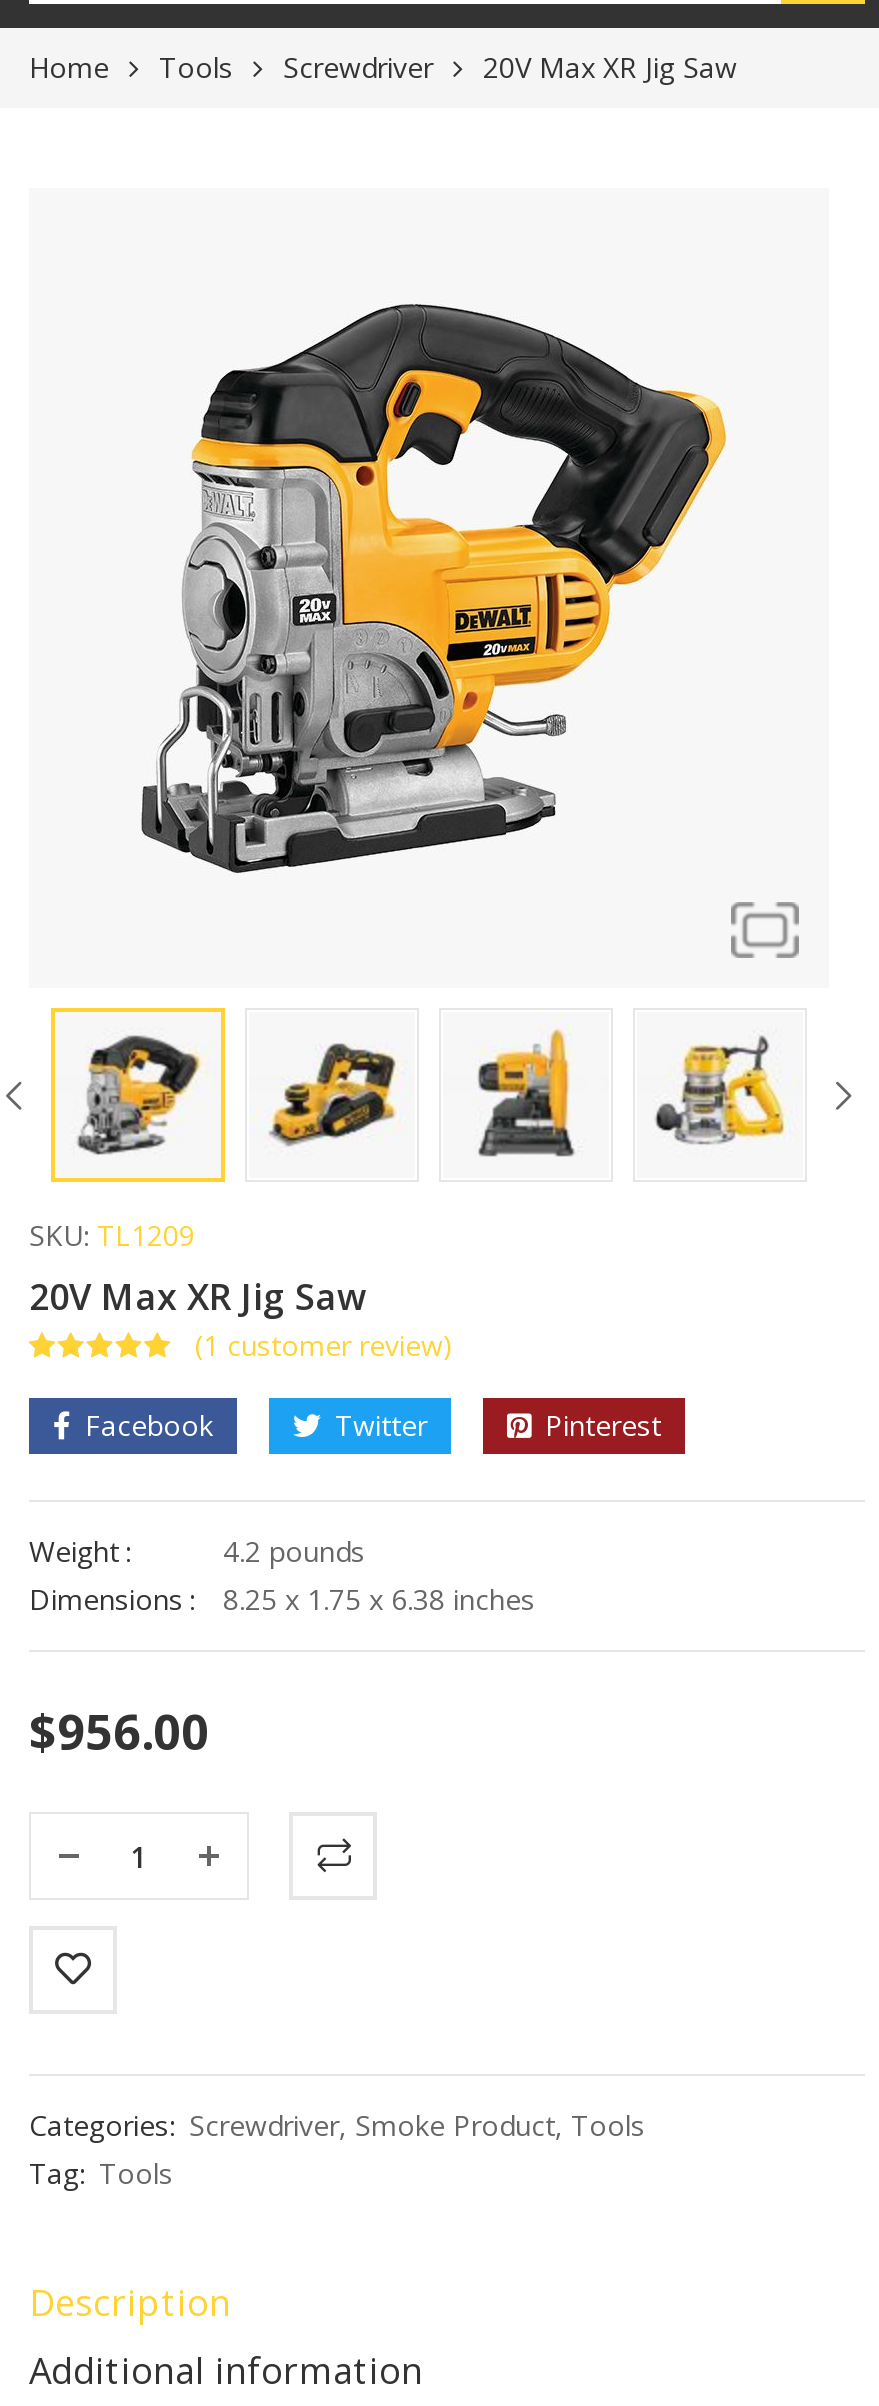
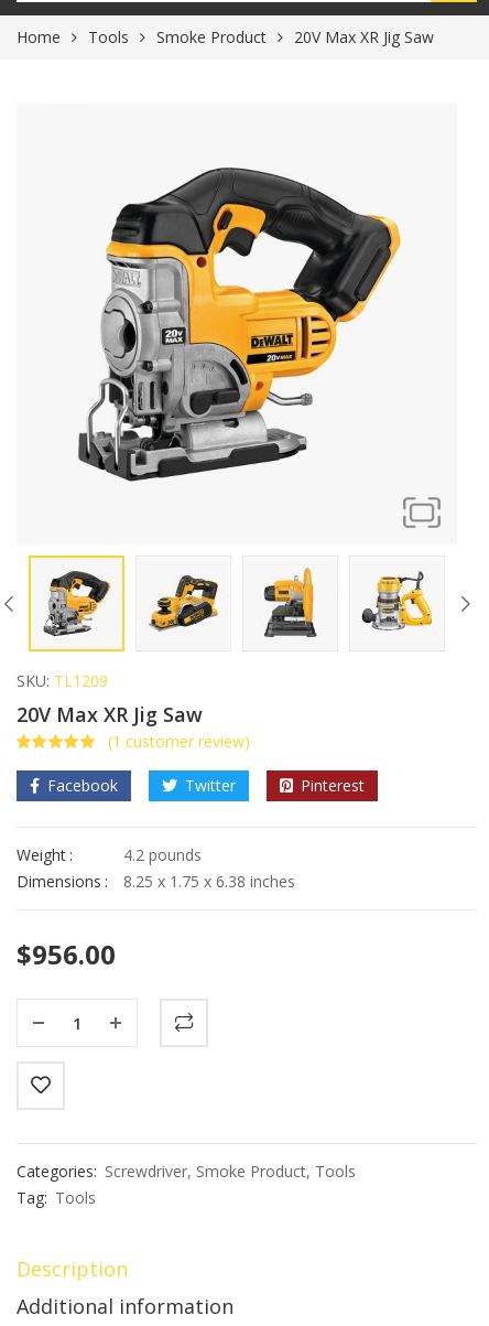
- Screwdriver
+ Smoke Product
